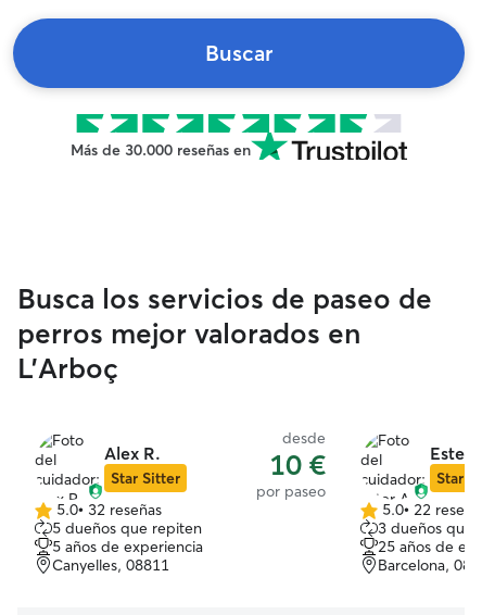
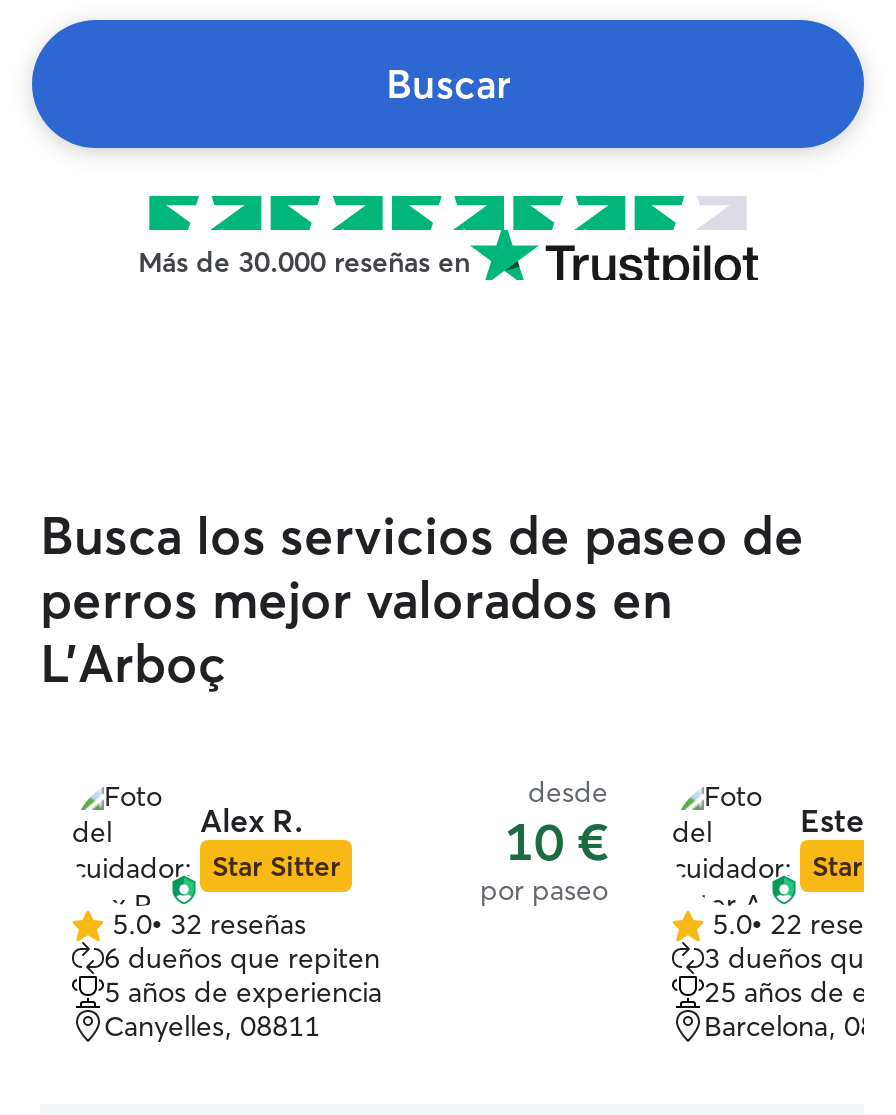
- 5 dueños que repiten
+ 6 dueños que repiten
